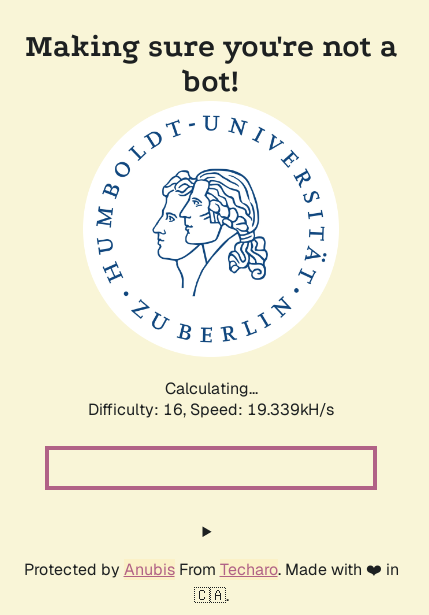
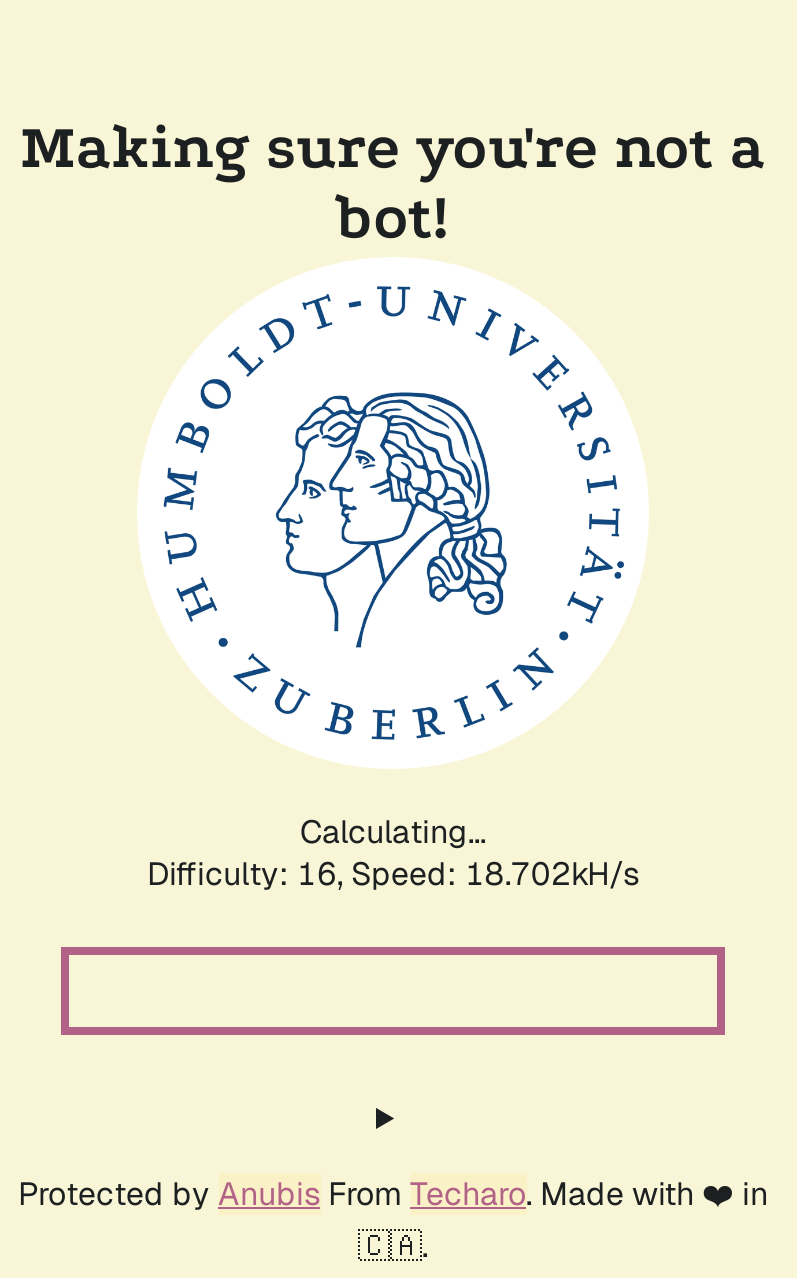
- Difficulty: 16, Speed: 19.339kH/s
+ Difficulty: 16, Speed: 18.702kH/s
